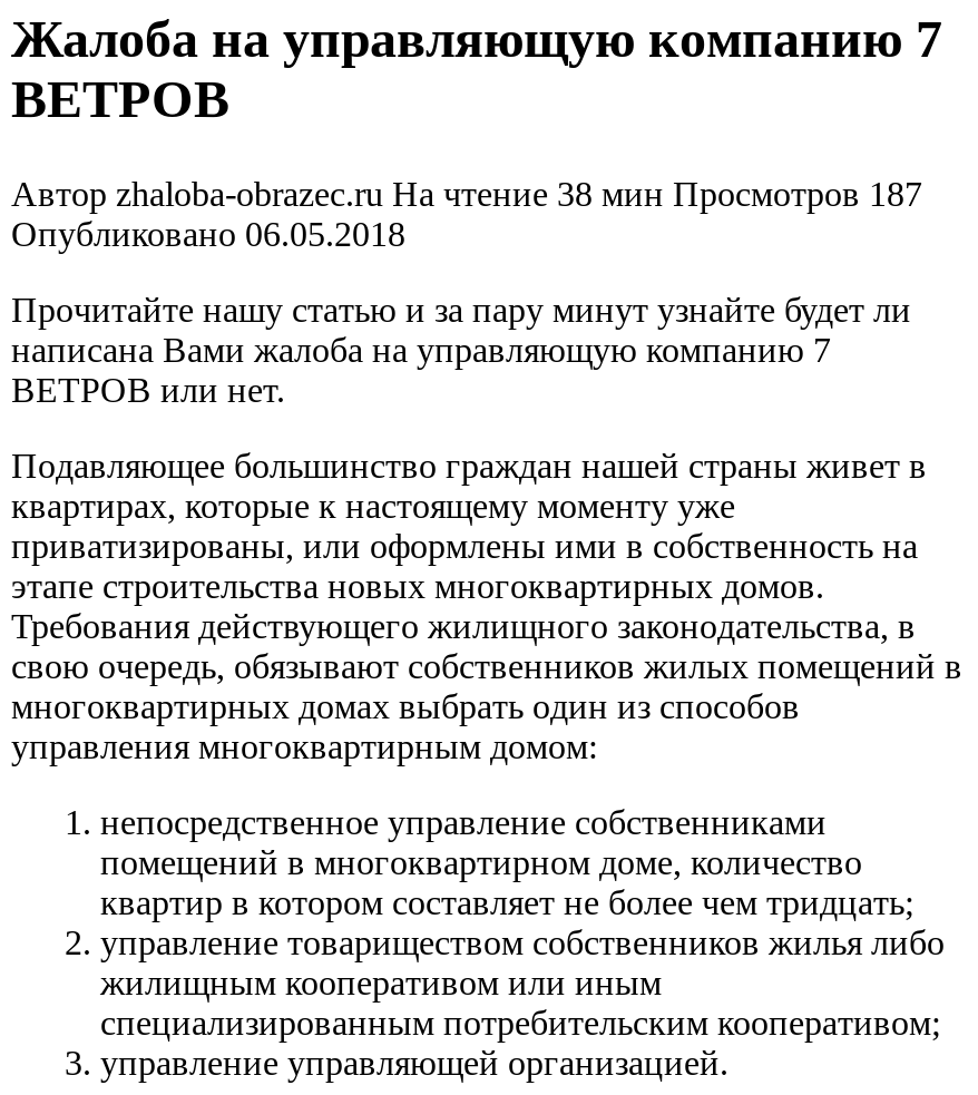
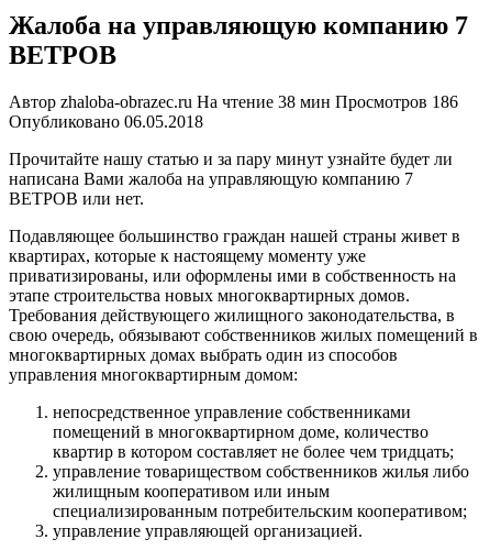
- Автор zhaloba-obrazec.ru На чтение 38 мин Просмотров 187
+ Автор zhaloba-obrazec.ru На чтение 38 мин Просмотров 186
